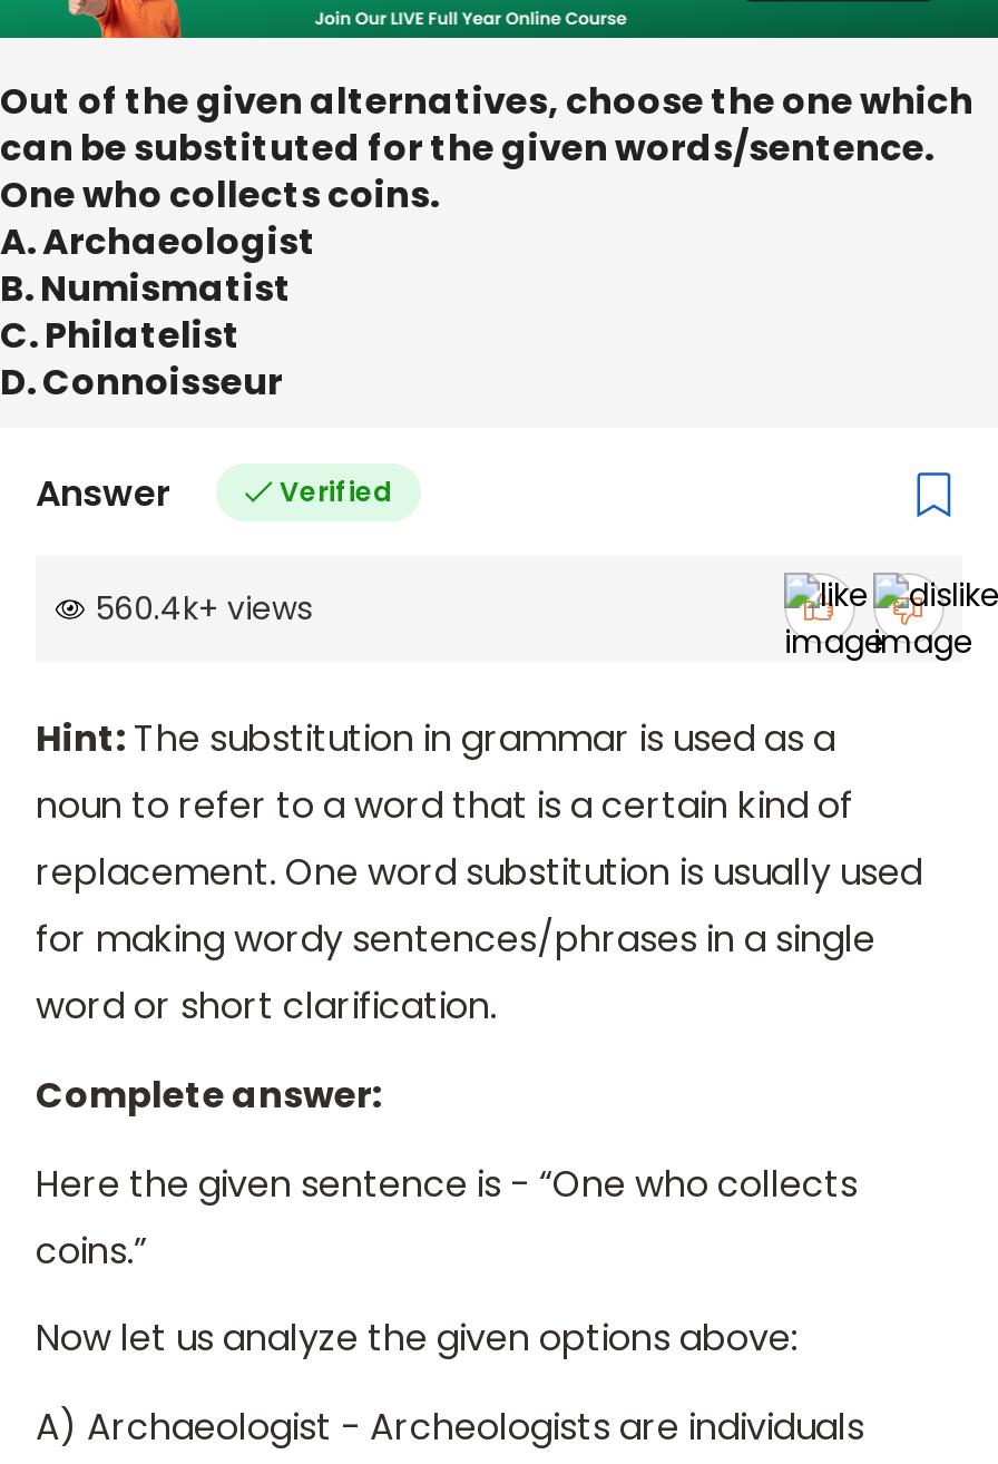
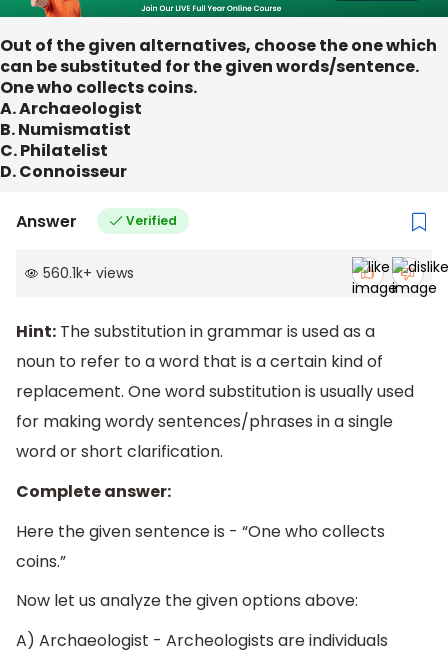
- 560.4k+ views
+ 560.1k+ views
